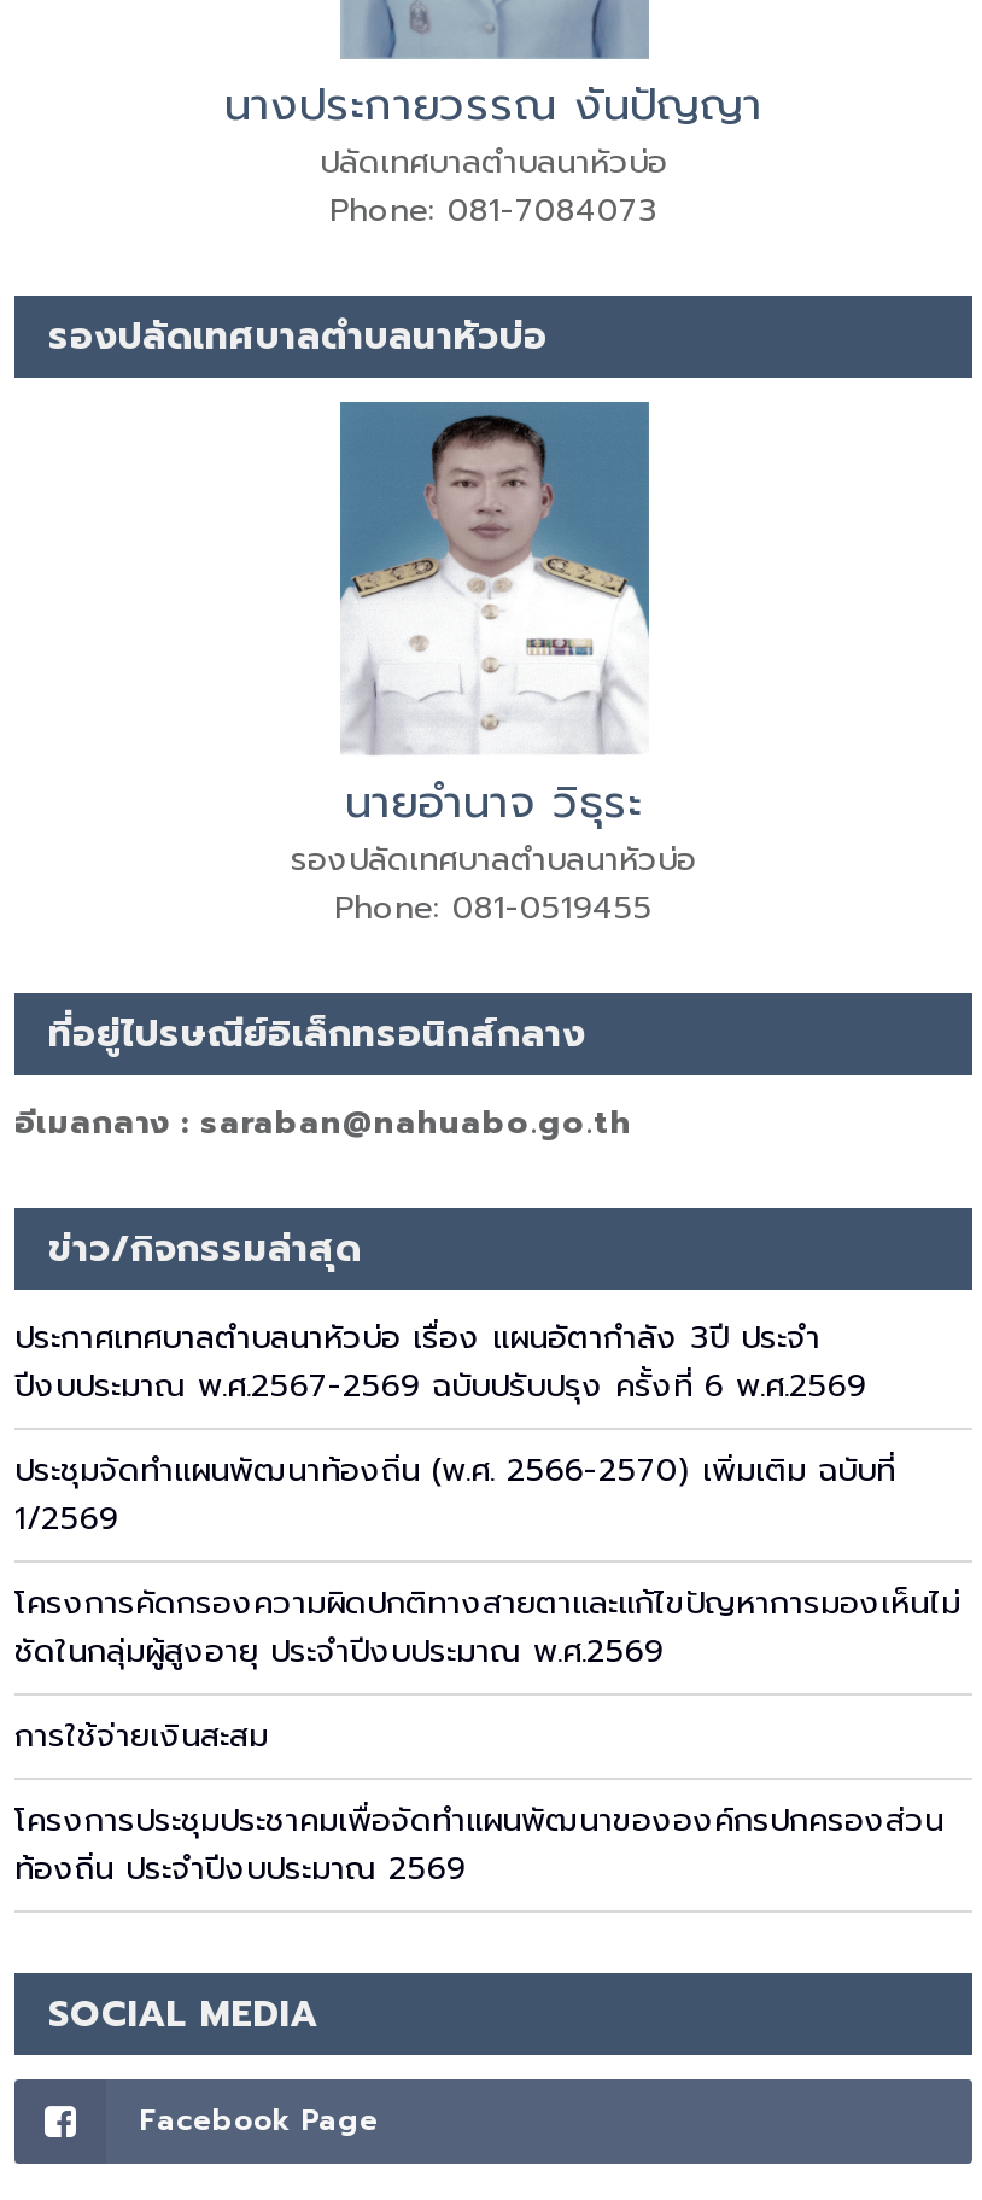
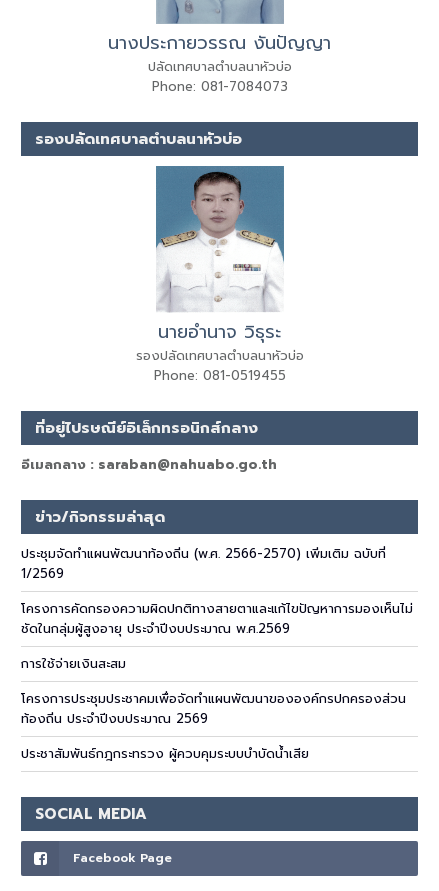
- ประกาศเทศบาลตำบลนาหัวบ่อ เรื่อง แผนอัตากำลัง 3ปี ประจำ
- ปีงบประมาณ พ.ศ.2567-2569 ฉบับปรับปรุง ครั้งที่ 6 พ.ศ.2569

moved up: ประชุมจัดทำแผนพัฒนาท้องถิ่น (พ.ศ. 2566-2570) เพิ่มเติม ฉบับที่ | 1/2569 | โครงการคัดกรองความผิดปกติทางสายตาและแก้ไขปัญหาการมองเห็นไม่ | ชัดในกลุ่มผู้สูงอายุ ประจำปีงบประมาณ พ.ศ.2569 | การใช้จ่ายเงินสะสม | โครงการประชุมประชาคมเพื่อจัดทำแผนพัฒนาขององค์กรปกครองส่วน | ท้องถิ่น ประจำปีงบประมาณ 2569

+ ประชาสัมพันธ์กฎกระทรวง ผู้ควบคุมระบบบำบัดน้ำเสีย
